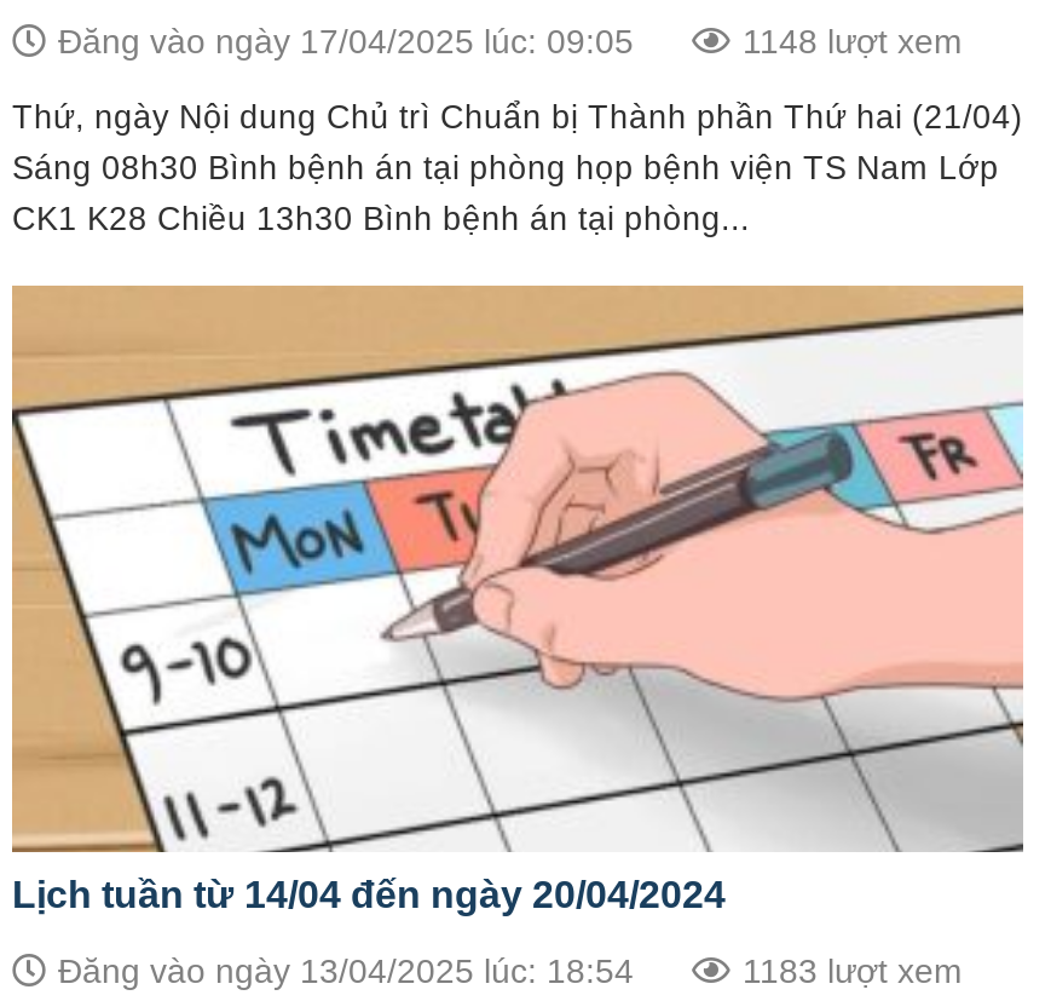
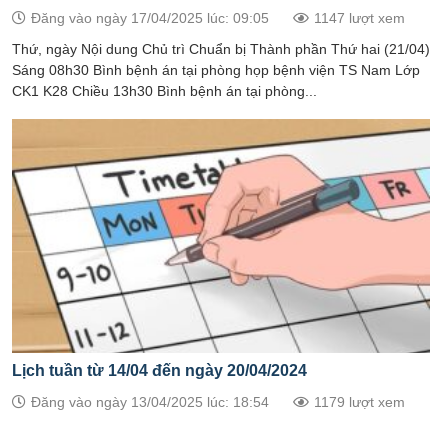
- 1148 lượt xem
+ 1147 lượt xem

- 1183 lượt xem
+ 1179 lượt xem
